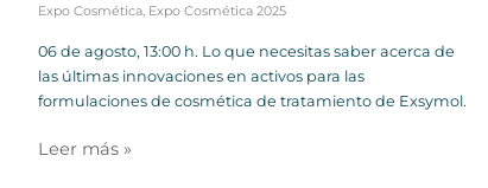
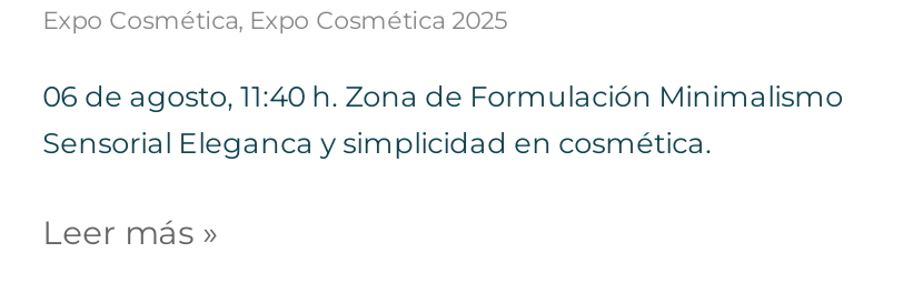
- 06 de agosto, 13:00 h. Lo que necesitas saber acerca de
- las últimas innovaciones en activos para las
- formulaciones de cosmética de tratamiento de Exsymol.
+ 06 de agosto, 11:40 h. Zona de Formulación Minimalismo
+ Sensorial Eleganca y simplicidad en cosmética.
